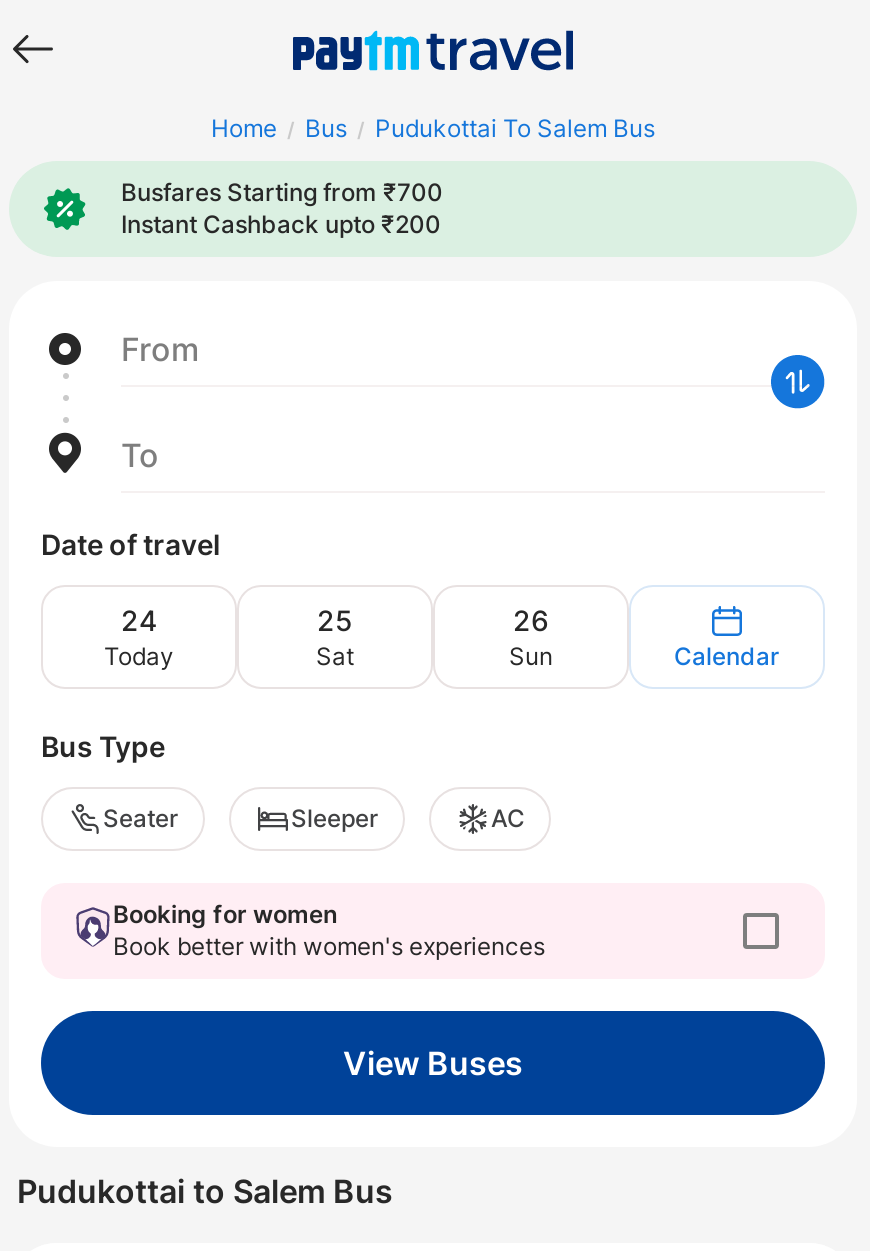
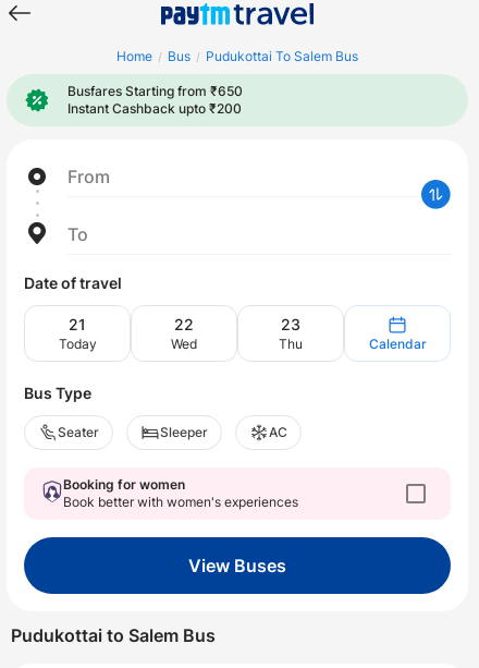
- Busfares Starting from ₹700
+ Busfares Starting from ₹650

- 24
+ 21

- 25
- Sat
+ 22
+ Wed

- 26
- Sun
+ 23
+ Thu
